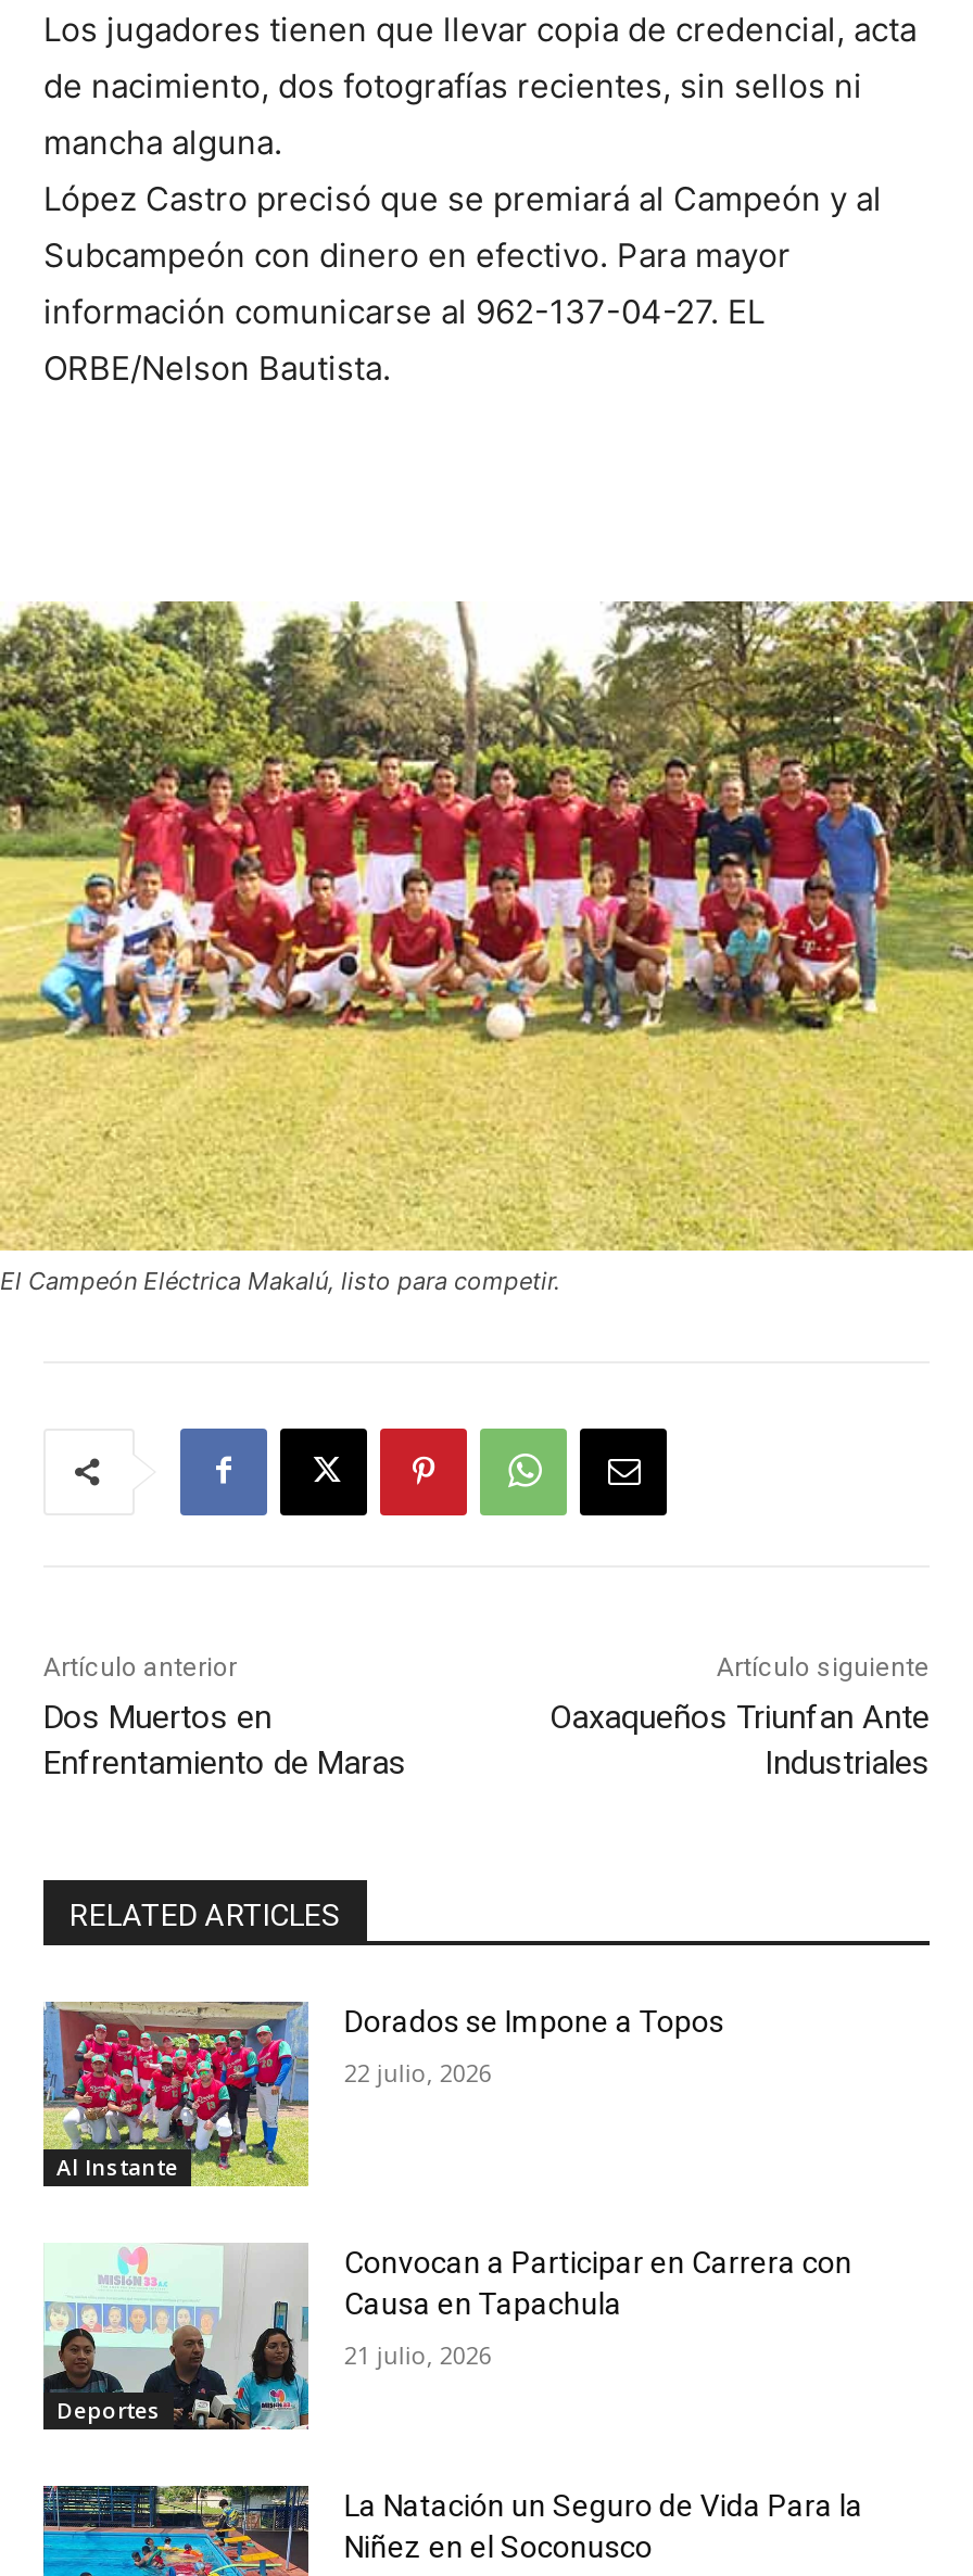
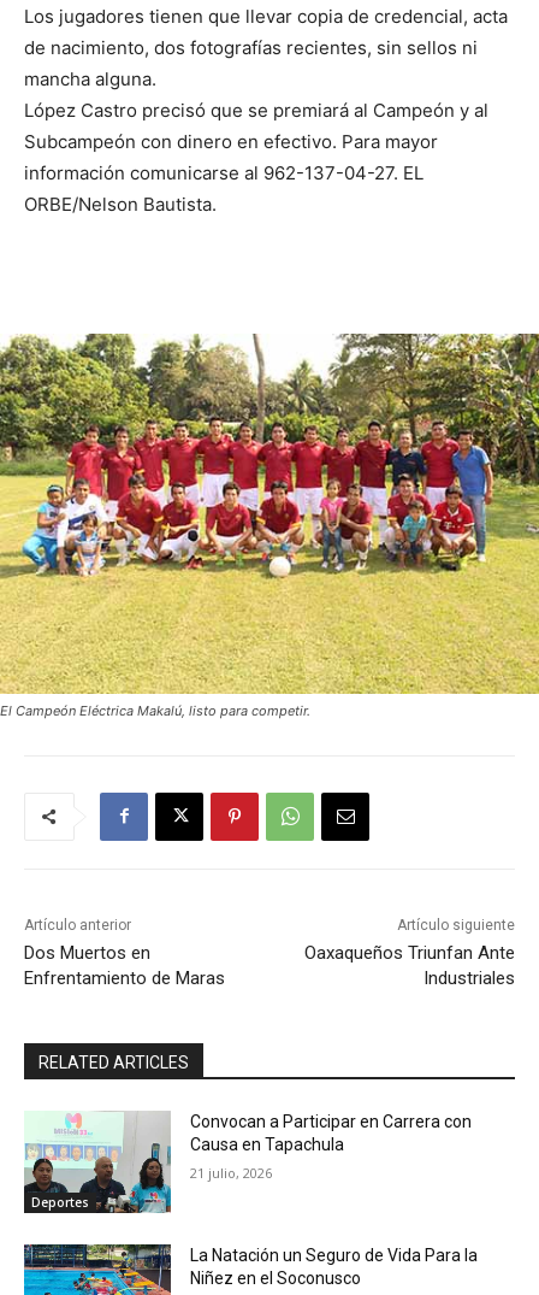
- [image]
- Al Instante

- Dorados se Impone a Topos
- 22 julio, 2026
